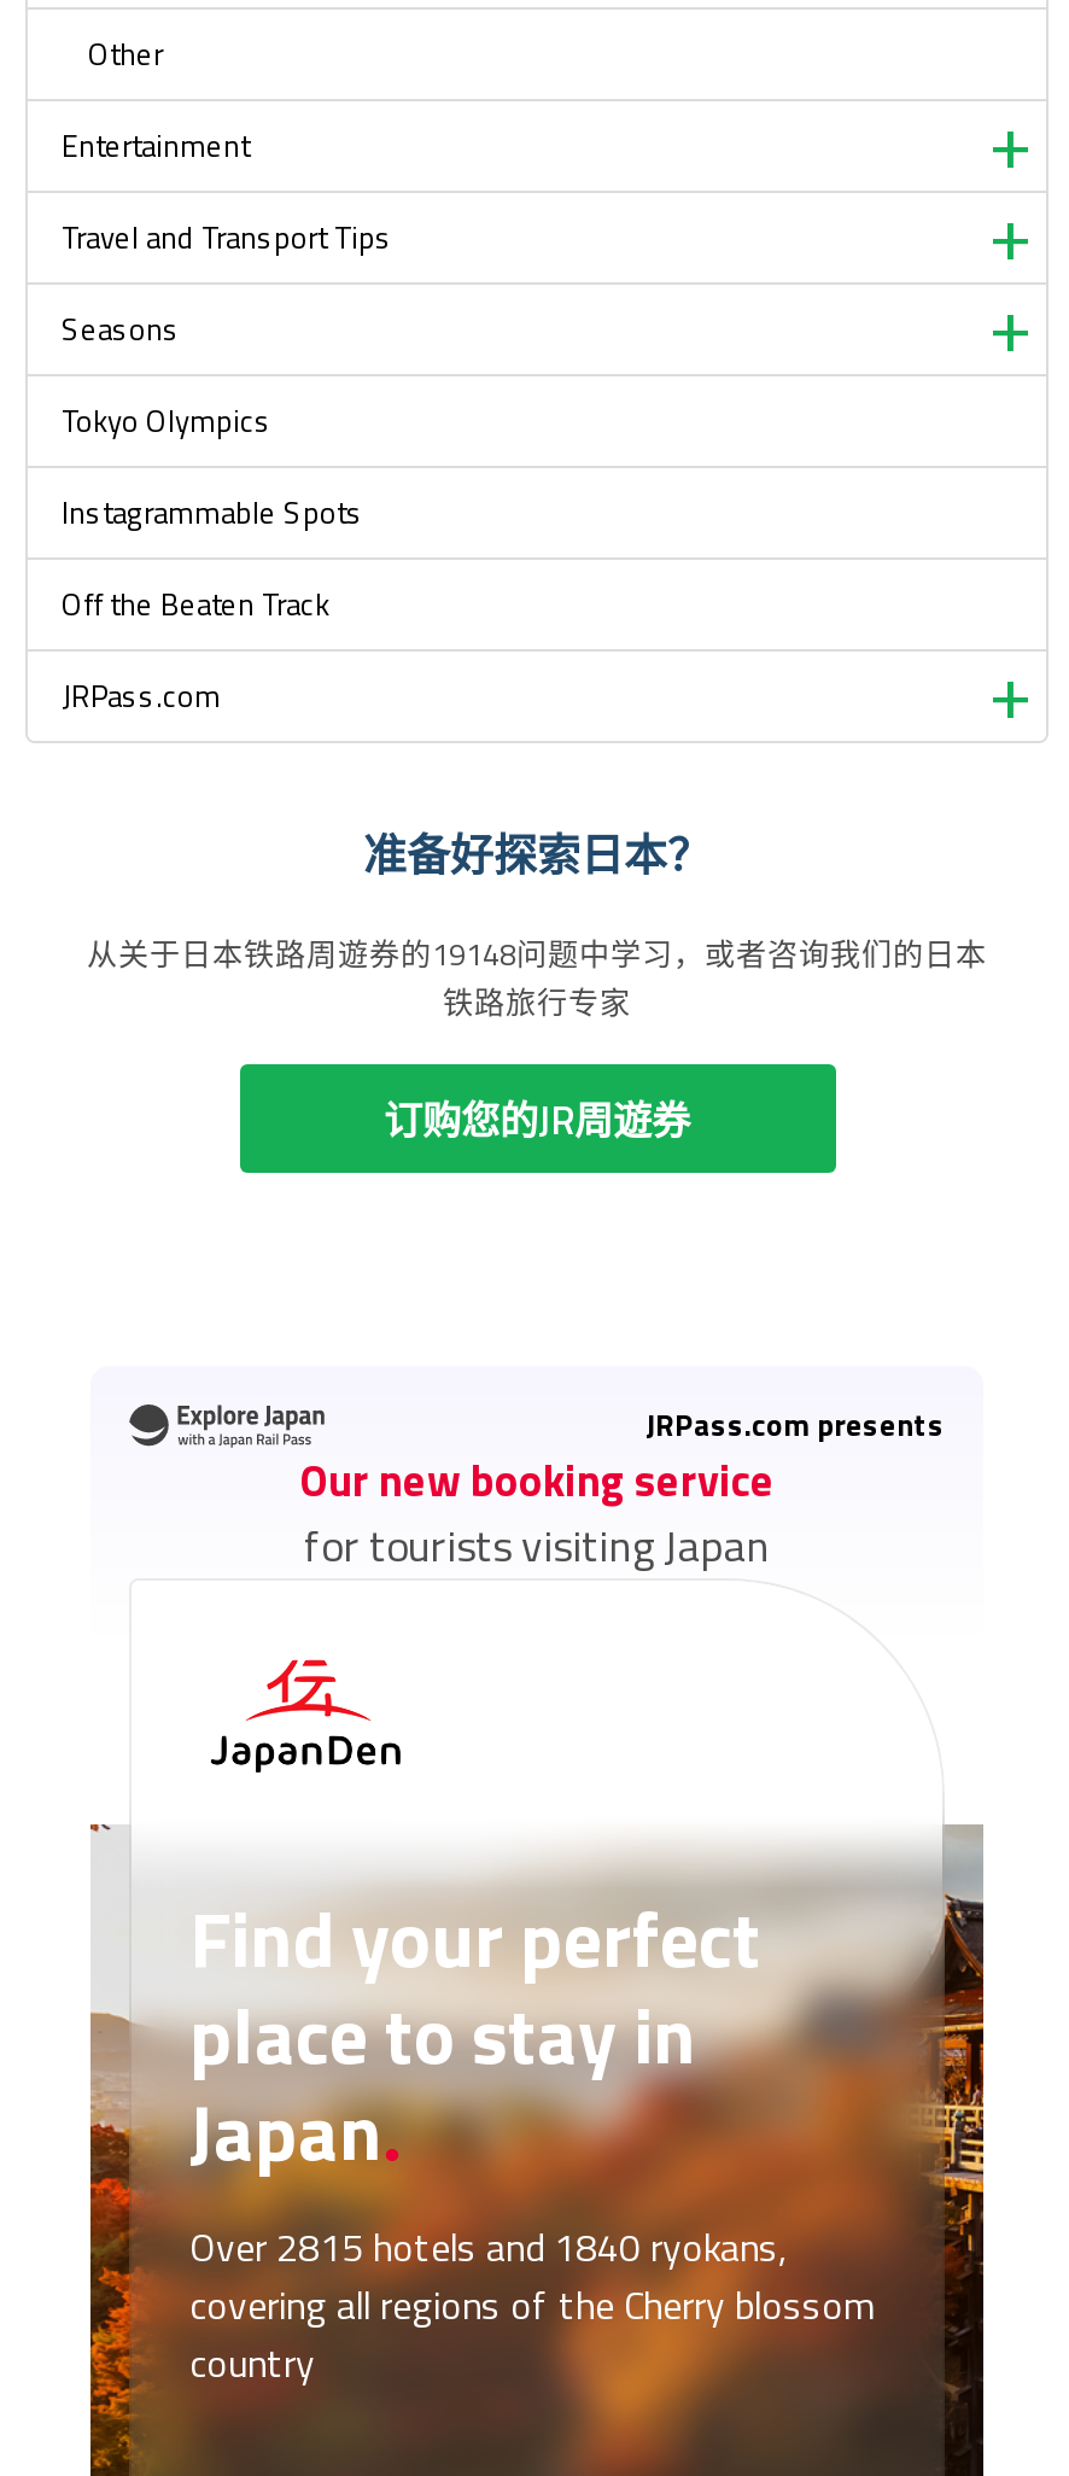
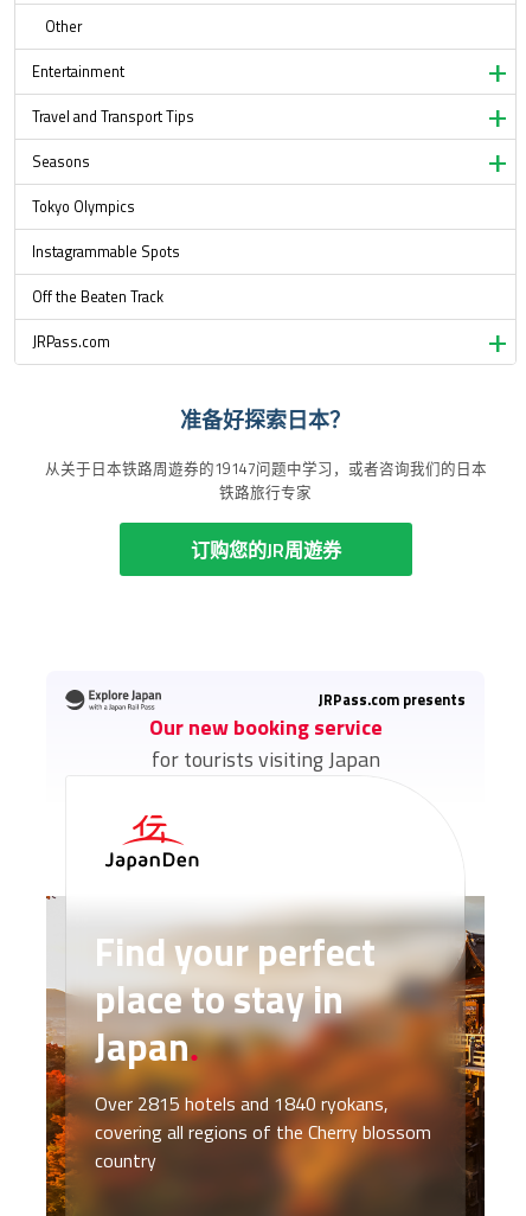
- 从关于日本铁路周遊券的19148问题中学习，或者咨询我们的日本
+ 从关于日本铁路周遊券的19147问题中学习，或者咨询我们的日本
